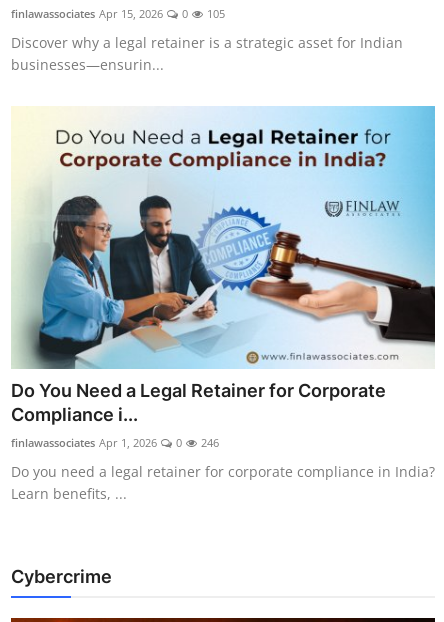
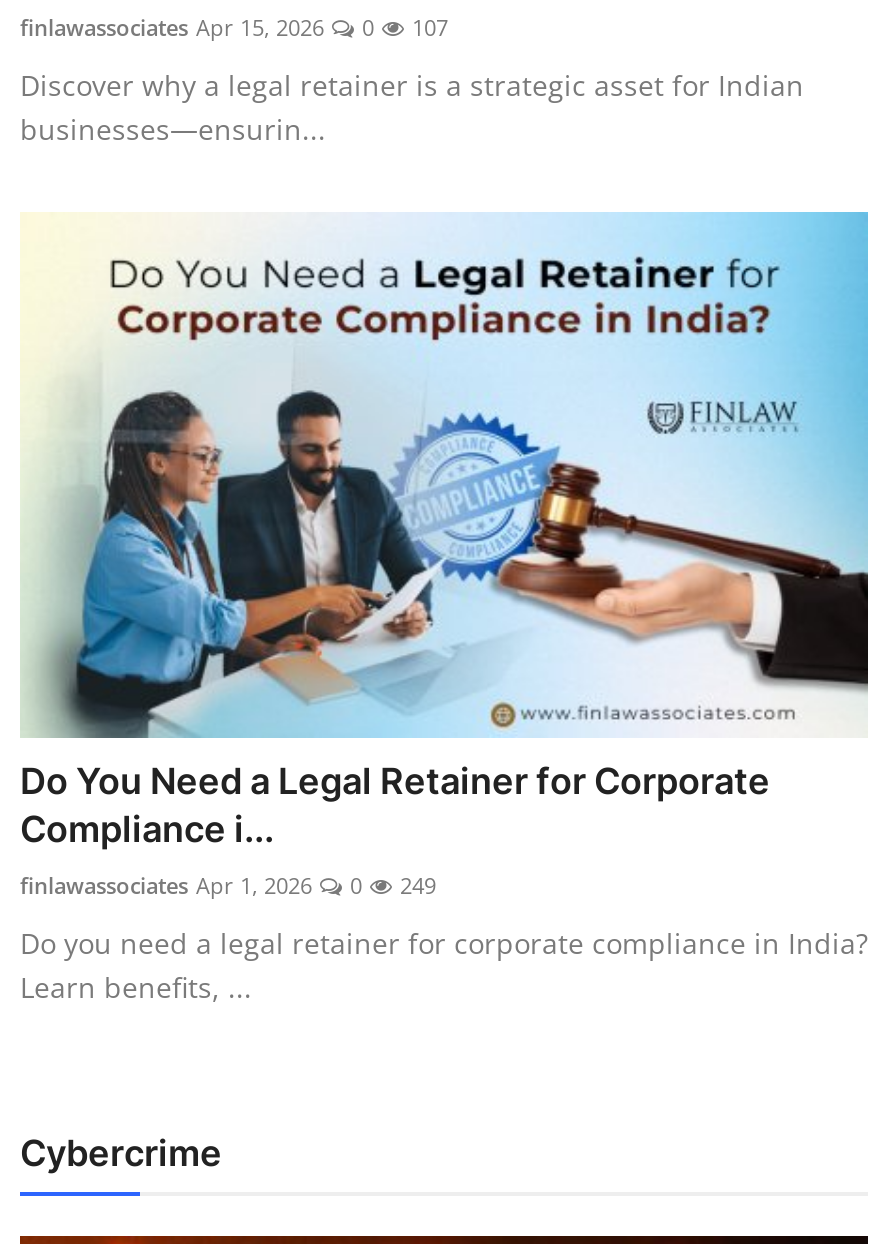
- finlawassociates Apr 15, 2026 0 105
+ finlawassociates Apr 15, 2026 0 107

- finlawassociates Apr 1, 2026 0 246
+ finlawassociates Apr 1, 2026 0 249
